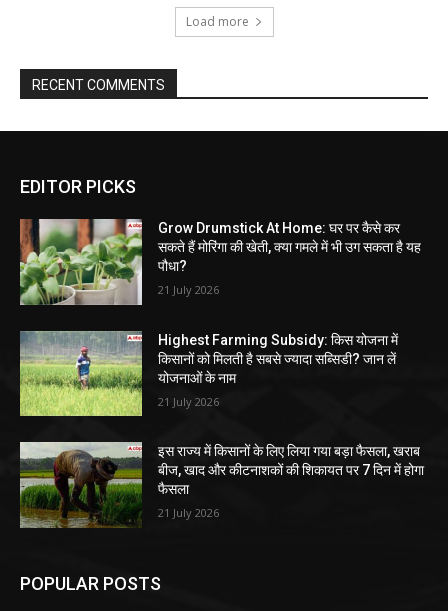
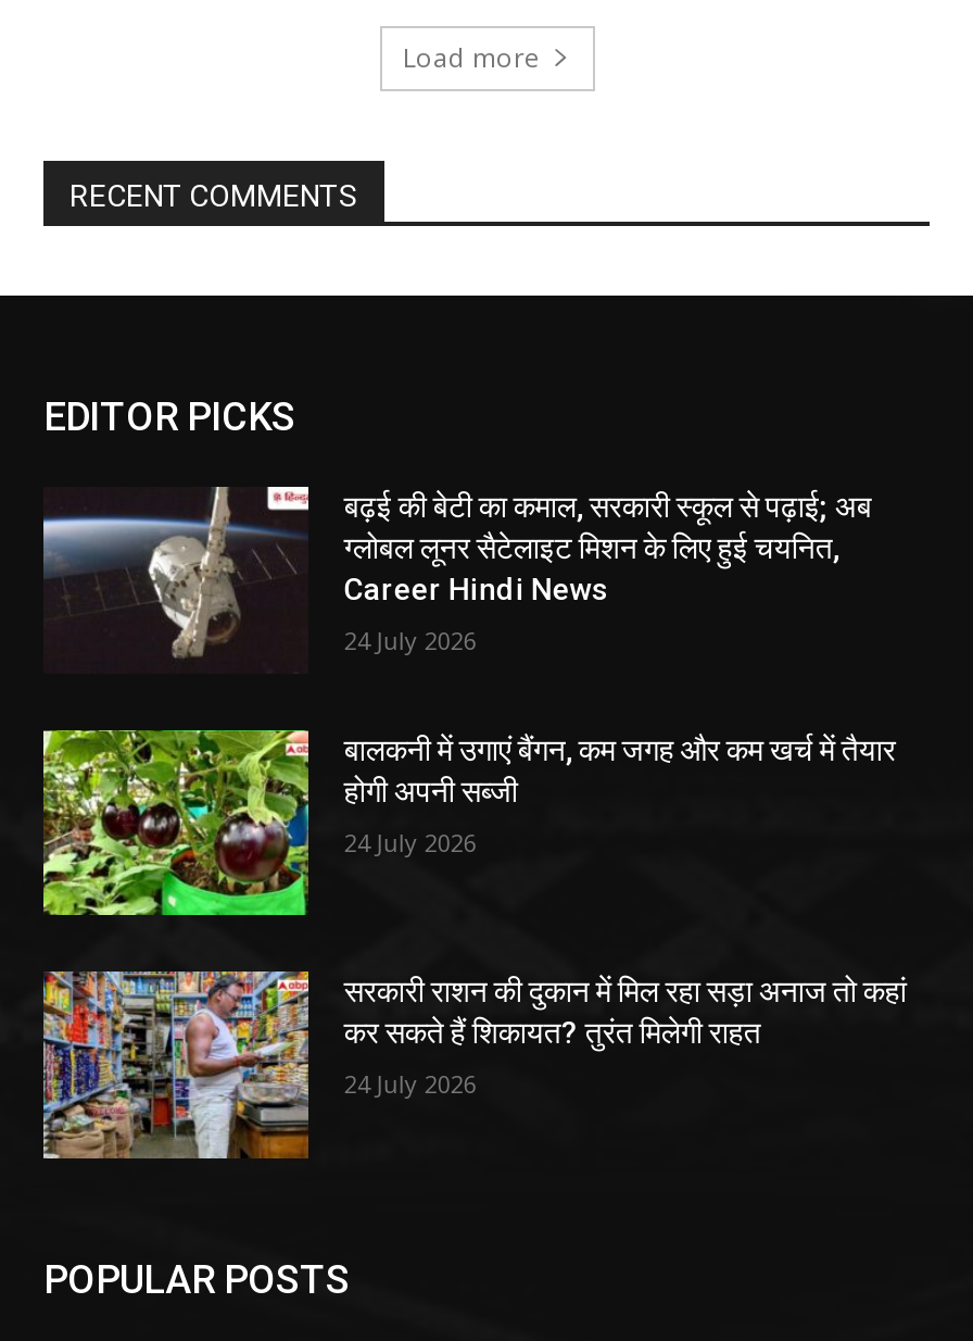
- [image]
- Grow Drumstick At Home: घर पर कैसे कर
- सकते हैं मोरिंगा की खेती, क्या गमले में भी उग सकता है यह
- पौधा?
+ [image]
+ बढ़ई की बेटी का कमाल, सरकारी स्कूल से पढ़ाई; अब
+ ग्लोबल लूनर सैटेलाइट मिशन के लिए हुई चयनित,
+ Career Hindi News

- 21 July 2026
+ 24 July 2026

- [image]
- Highest Farming Subsidy: किस योजना में
- किसानों को मिलती है सबसे ज्यादा सब्सिडी? जान लें
- योजनाओं के नाम
+ [image]
+ बालकनी में उगाएं बैंगन, कम जगह और कम खर्च में तैयार
+ होगी अपनी सब्जी

- 21 July 2026
+ 24 July 2026

- [image]
- इस राज्य में किसानों के लिए लिया गया बड़ा फैसला, खराब
- बीज, खाद और कीटनाशकों की शिकायत पर 7 दिन में होगा
- फैसला
+ [image]
+ सरकारी राशन की दुकान में मिल रहा सड़ा अनाज तो कहां
+ कर सकते हैं शिकायत? तुरंत मिलेगी राहत

- 21 July 2026
+ 24 July 2026
